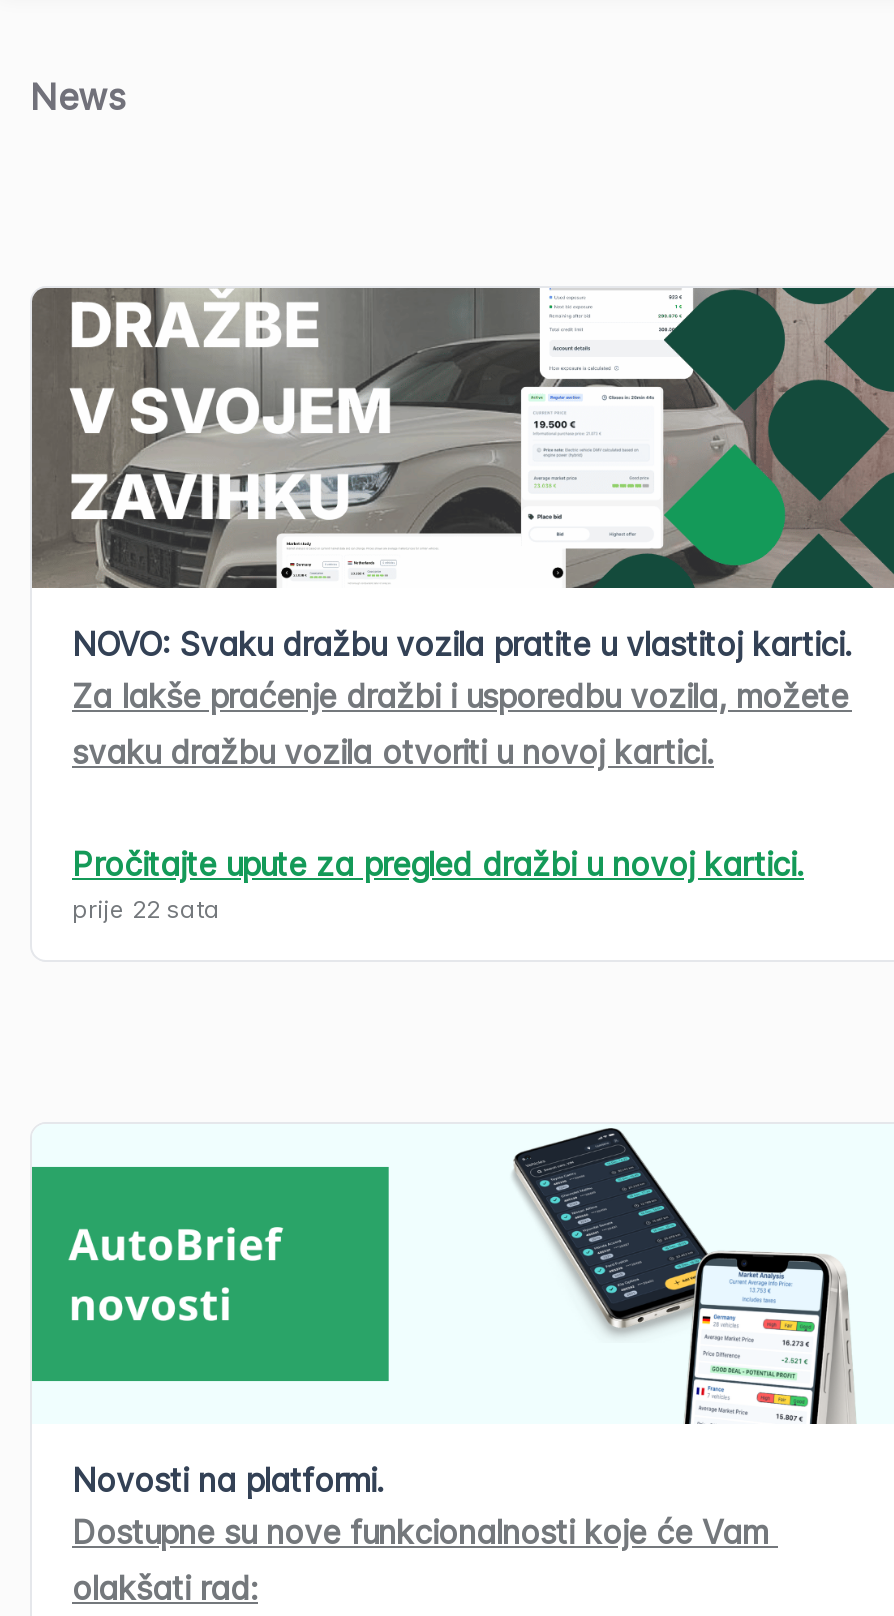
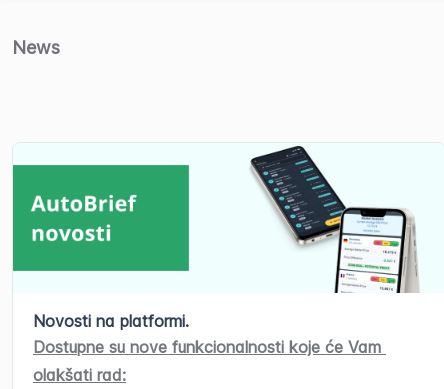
- [image]
- NOVO: Svaku dražbu vozila pratite u vlastitoj kartici.
- Za lakše praćenje dražbi i usporedbu vozila, možete
- svaku dražbu vozila otvoriti u novoj kartici.
- Pročitajte upute za pregled dražbi u novoj kartici.
- prije 22 sata

moved up: [image]
